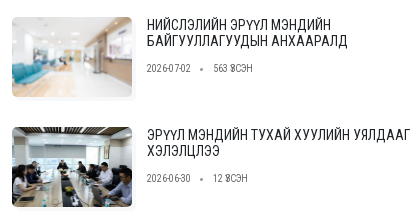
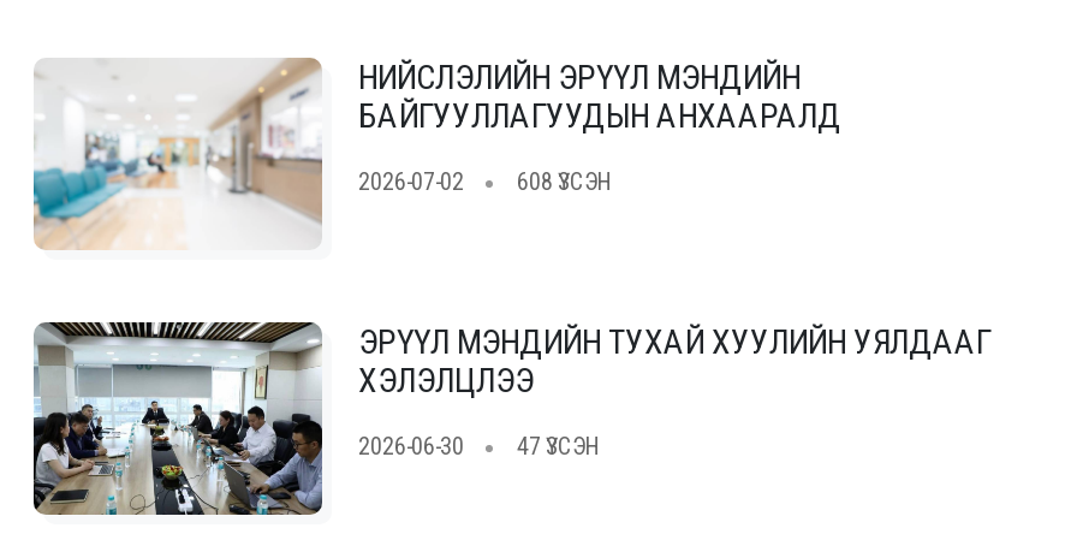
- 2026-07-02 563 ҮЗСЭН
+ 2026-07-02 608 ҮЗСЭН

- 2026-06-30 12 ҮЗСЭН
+ 2026-06-30 47 ҮЗСЭН
